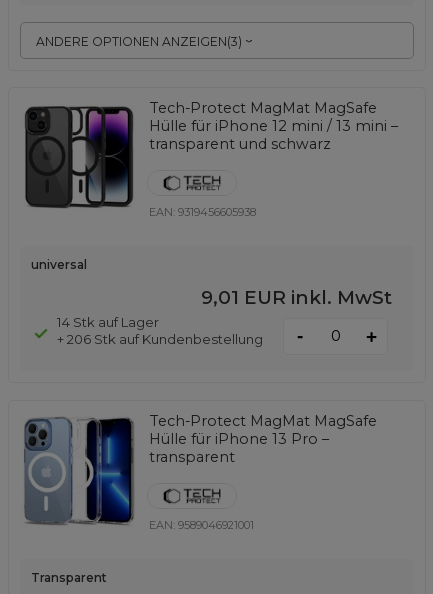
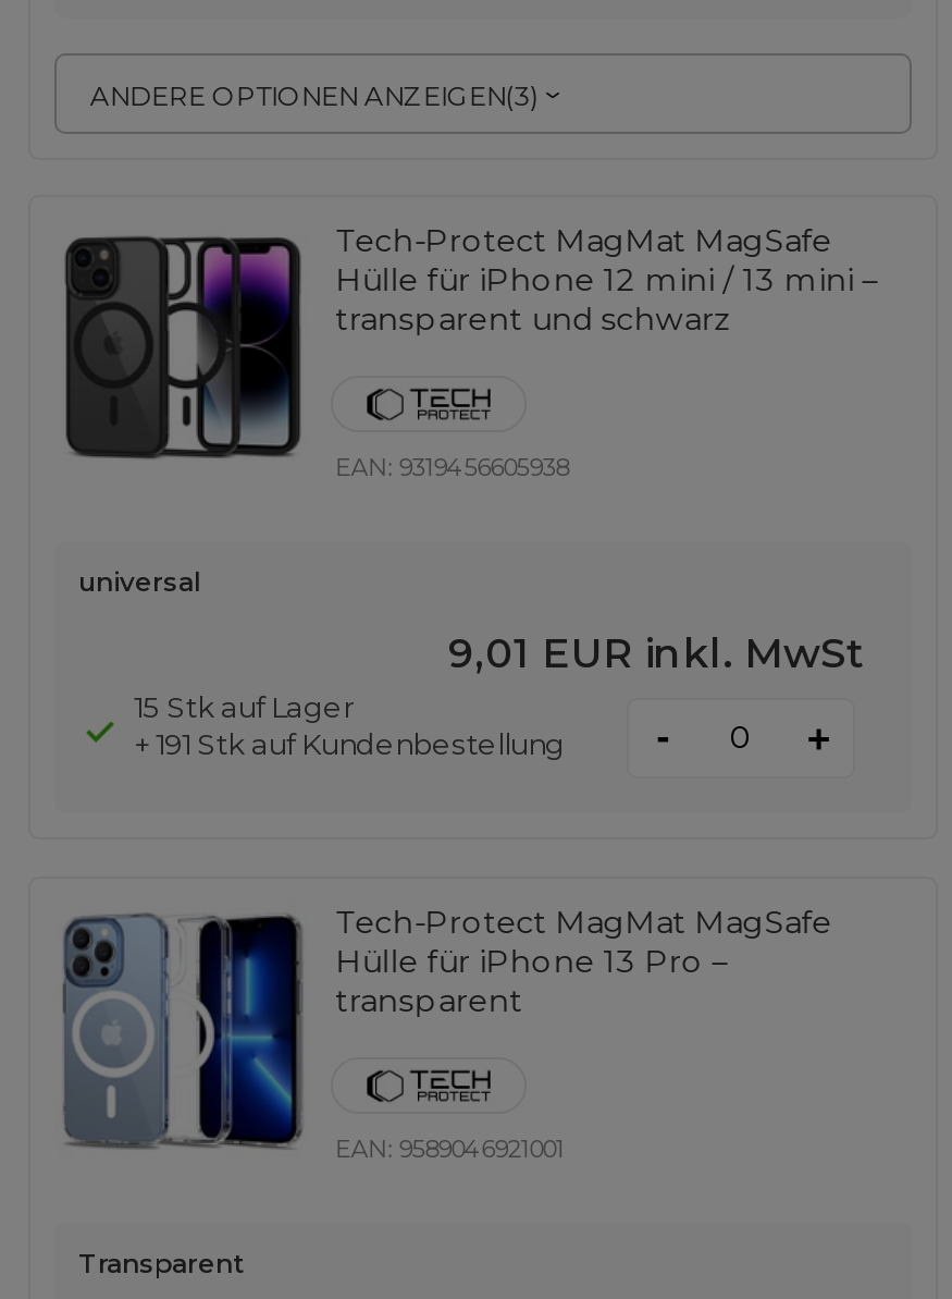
- 14 Stk auf Lager
+ 15 Stk auf Lager

- + 206 Stk auf Kundenbestellung
+ + 191 Stk auf Kundenbestellung
